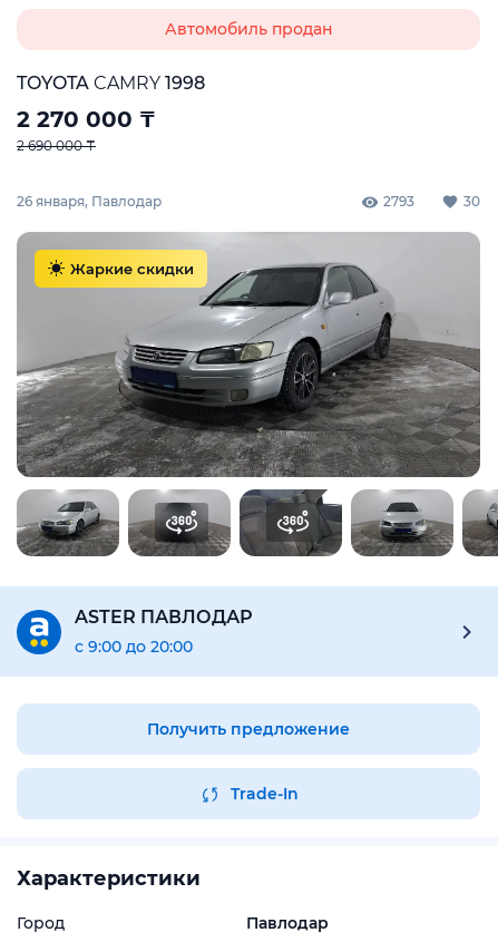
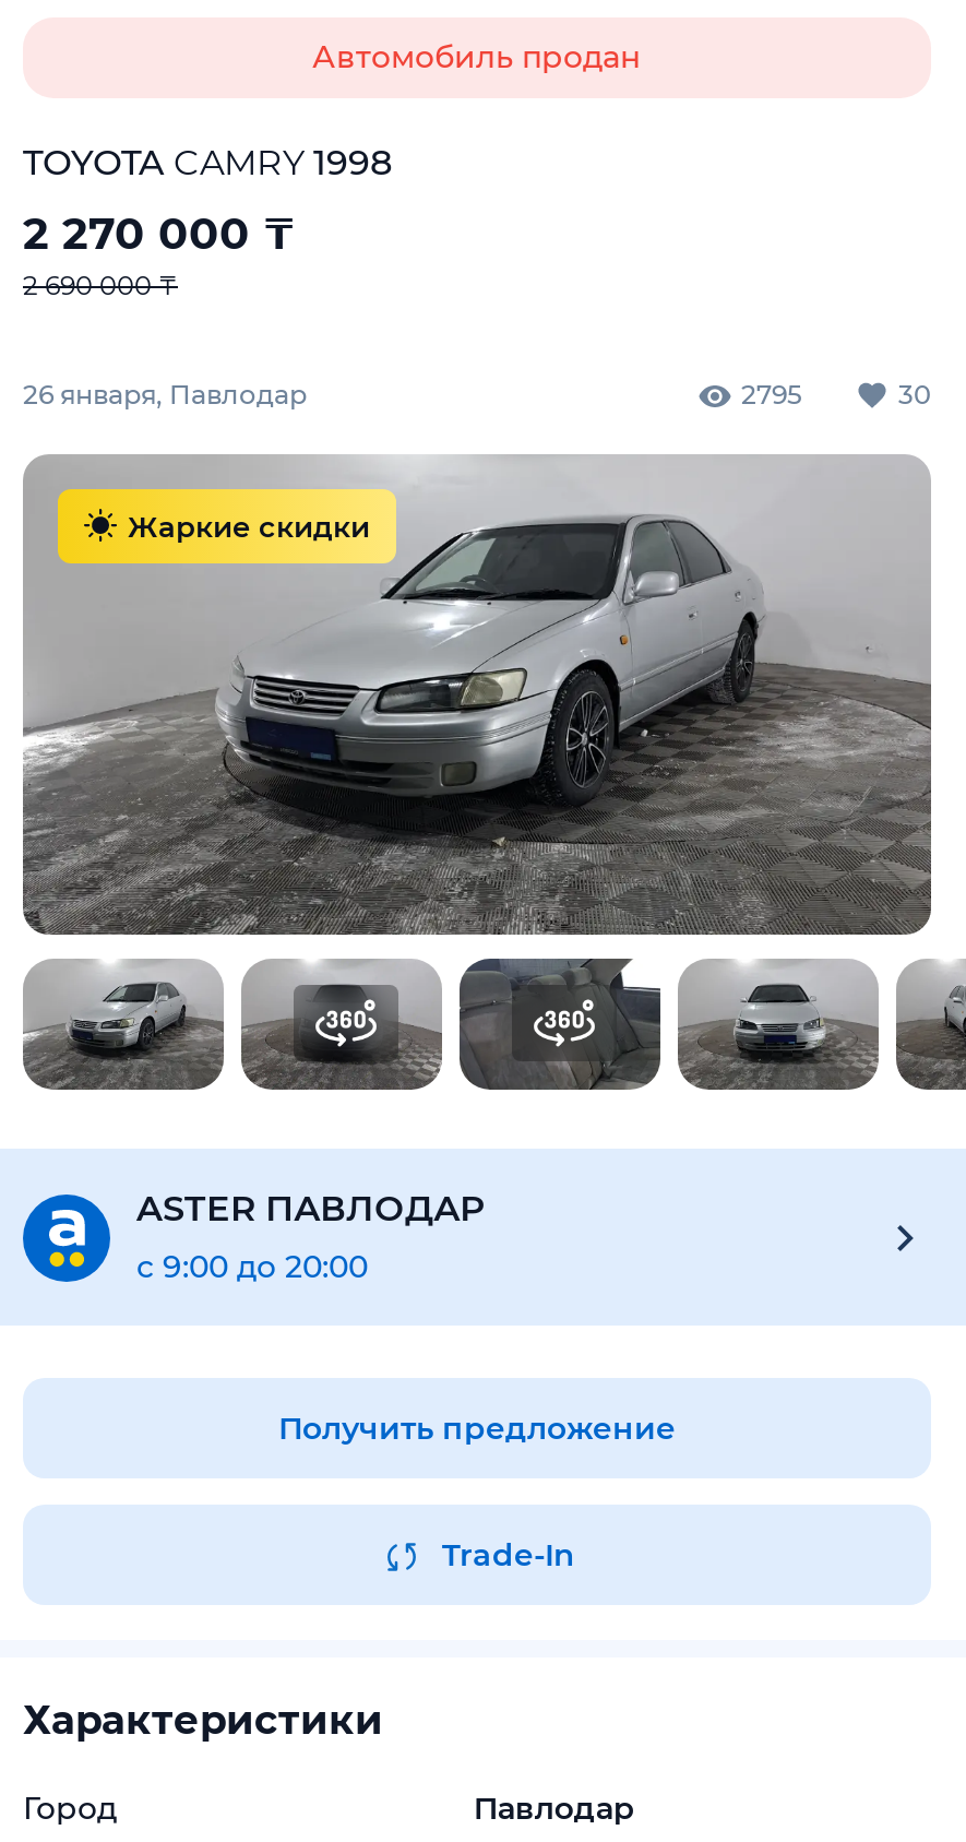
- 2793
+ 2795
